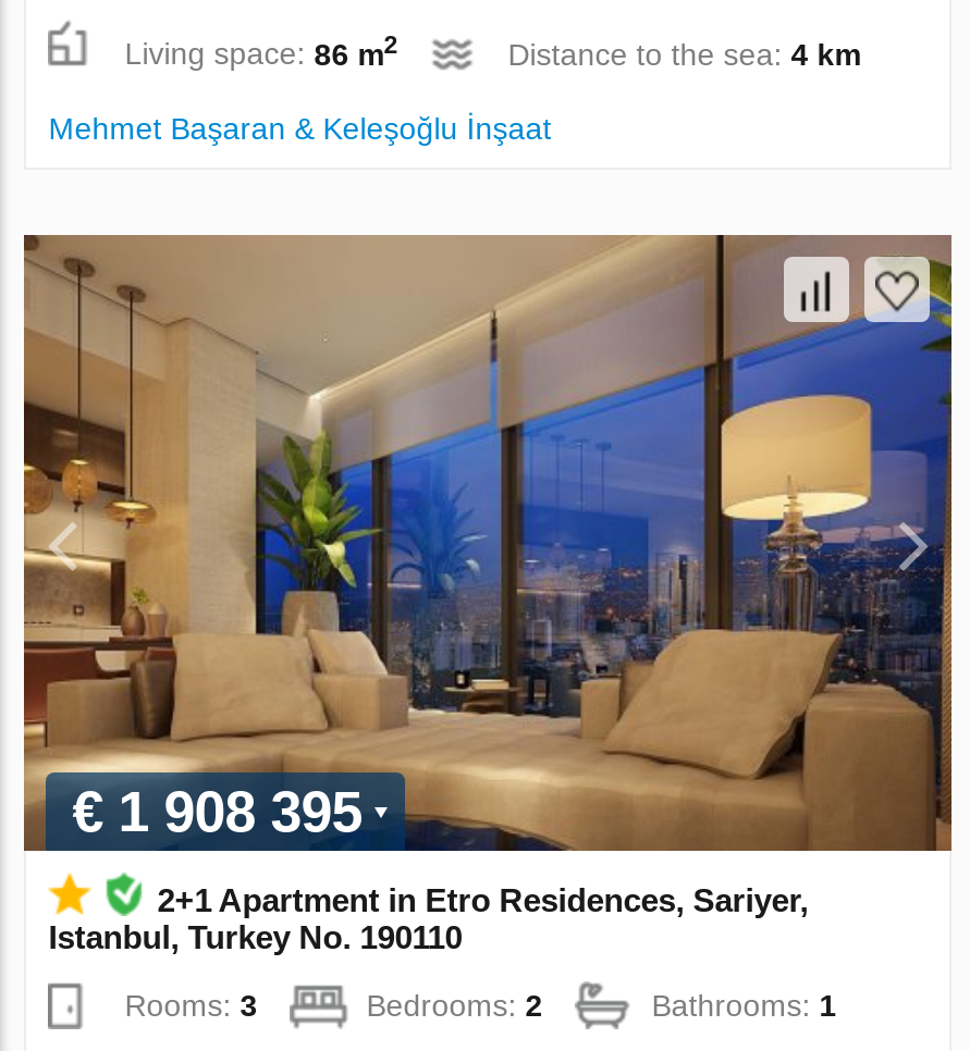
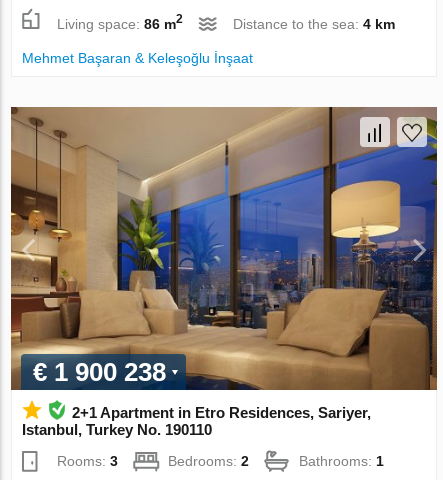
- € 1 908 395
+ € 1 900 238
